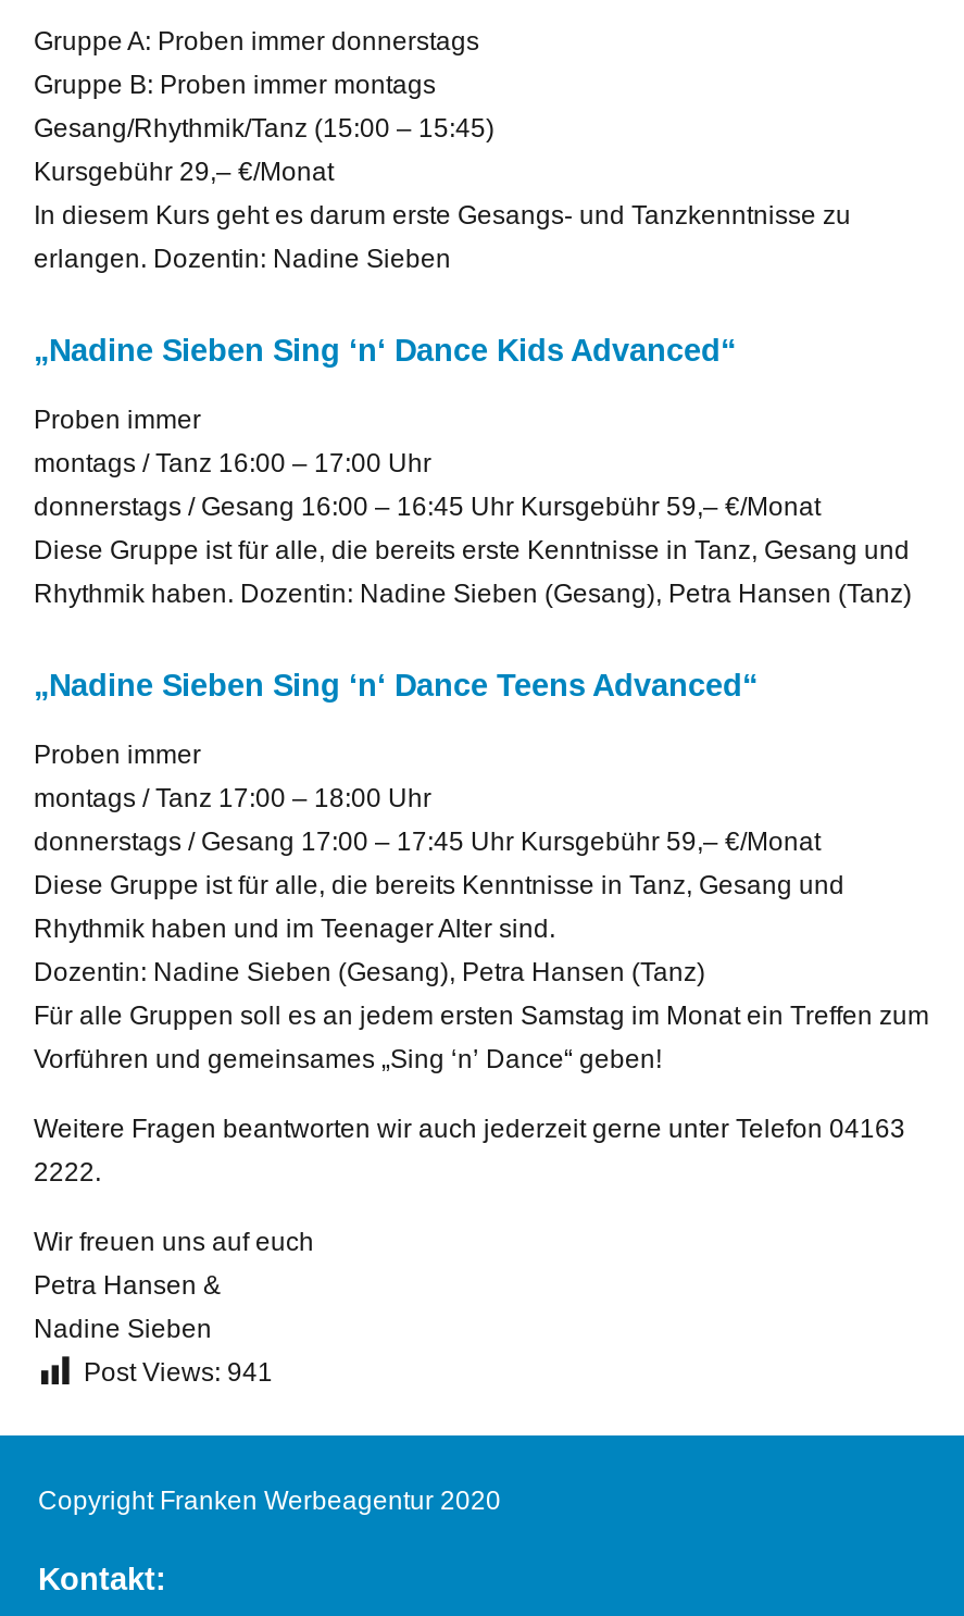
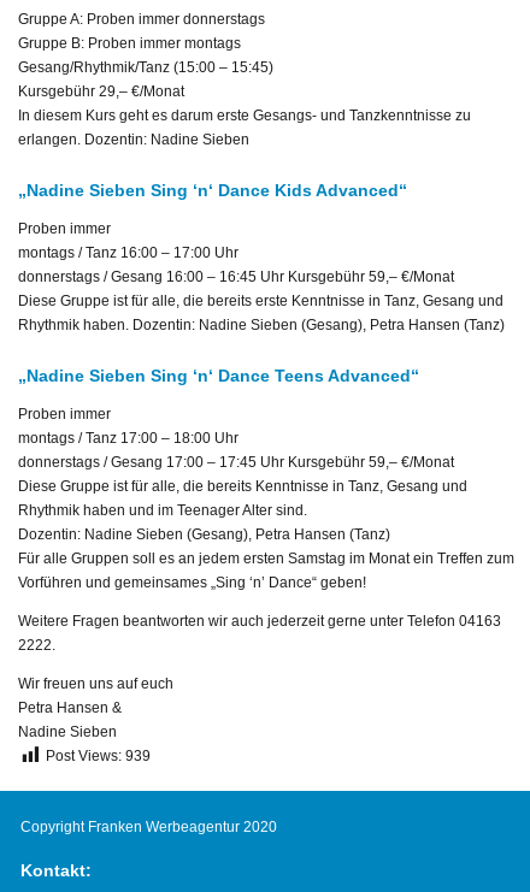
- Post Views: 941
+ Post Views: 939
